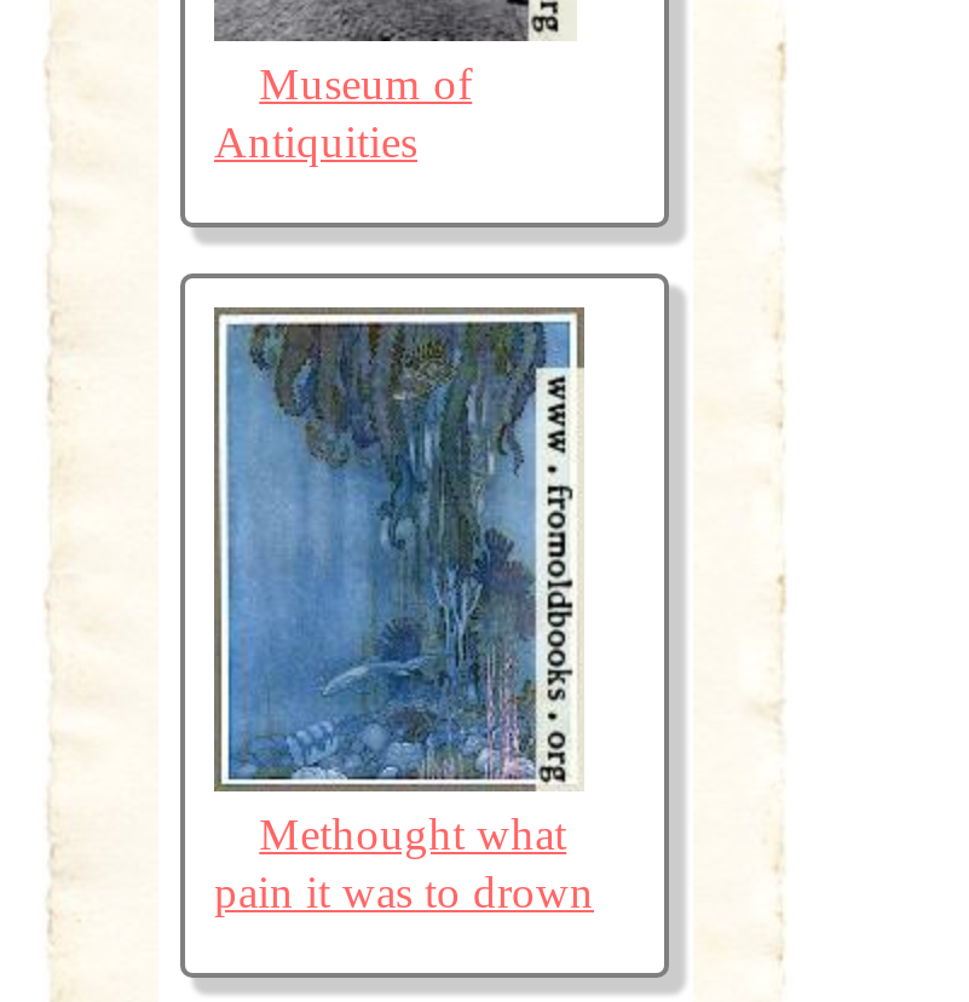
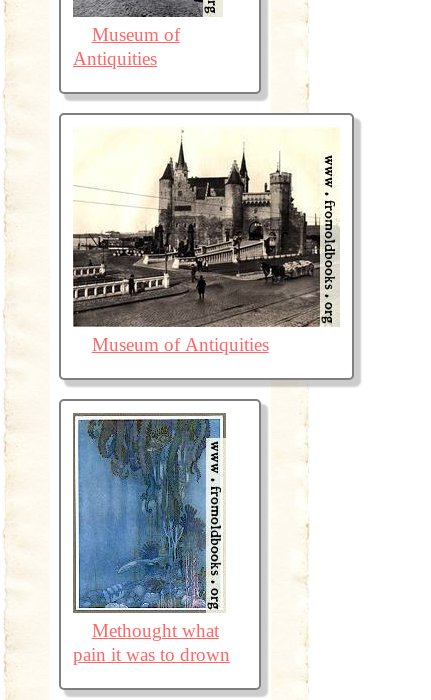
+ [image]
+ Museum of Antiquities
